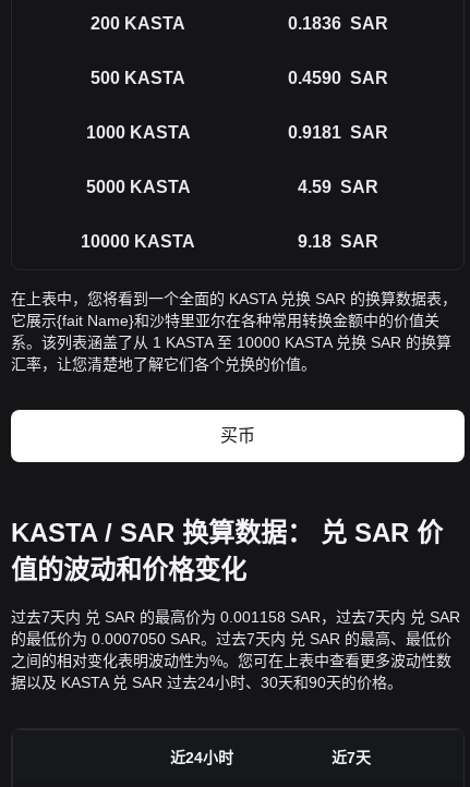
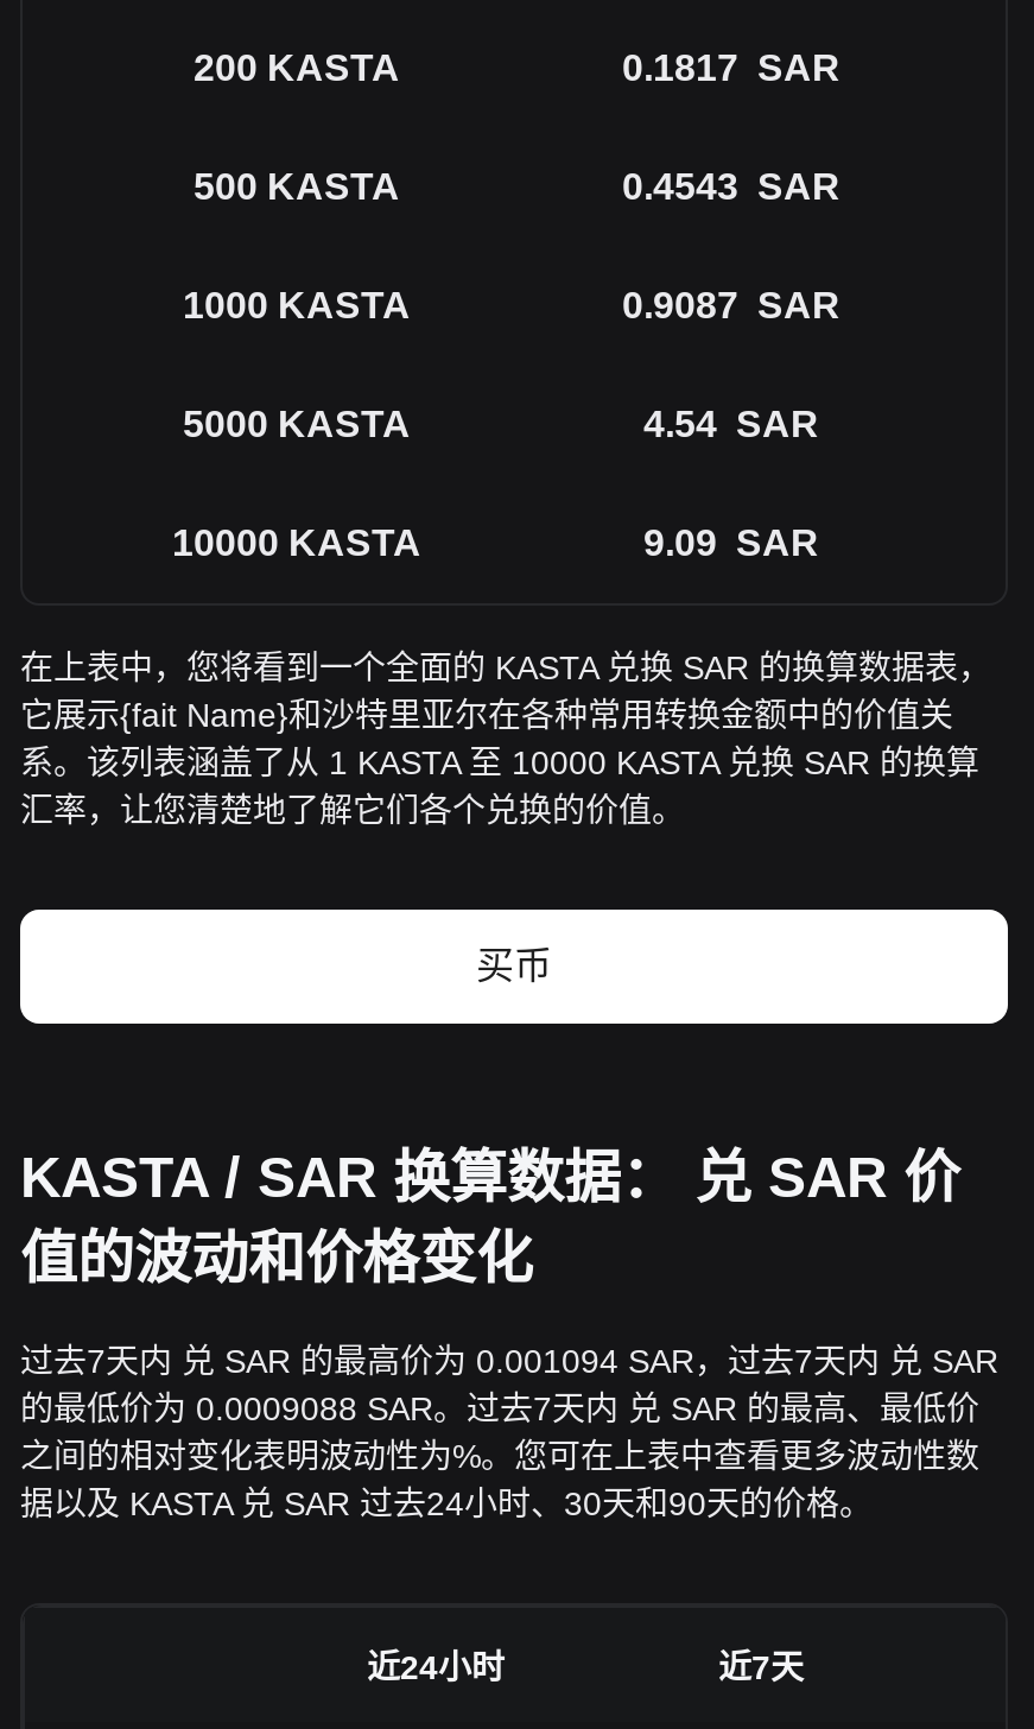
- 0.1836 SAR
+ 0.1817 SAR

- 0.4590 SAR
+ 0.4543 SAR

- 0.9181 SAR
+ 0.9087 SAR

- 4.59 SAR
+ 4.54 SAR

- 9.18 SAR
+ 9.09 SAR

- 过去7天内 兑 SAR 的最高价为 0.001158 SAR，过去7天内 兑 SAR
+ 过去7天内 兑 SAR 的最高价为 0.001094 SAR，过去7天内 兑 SAR

- 的最低价为 0.0007050 SAR。过去7天内 兑 SAR 的最高、最低价
+ 的最低价为 0.0009088 SAR。过去7天内 兑 SAR 的最高、最低价
